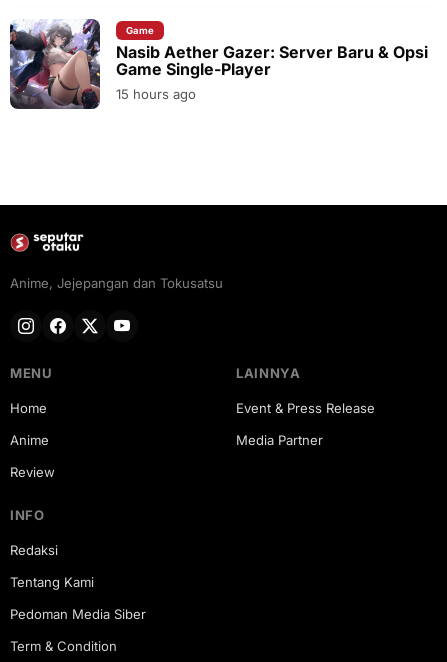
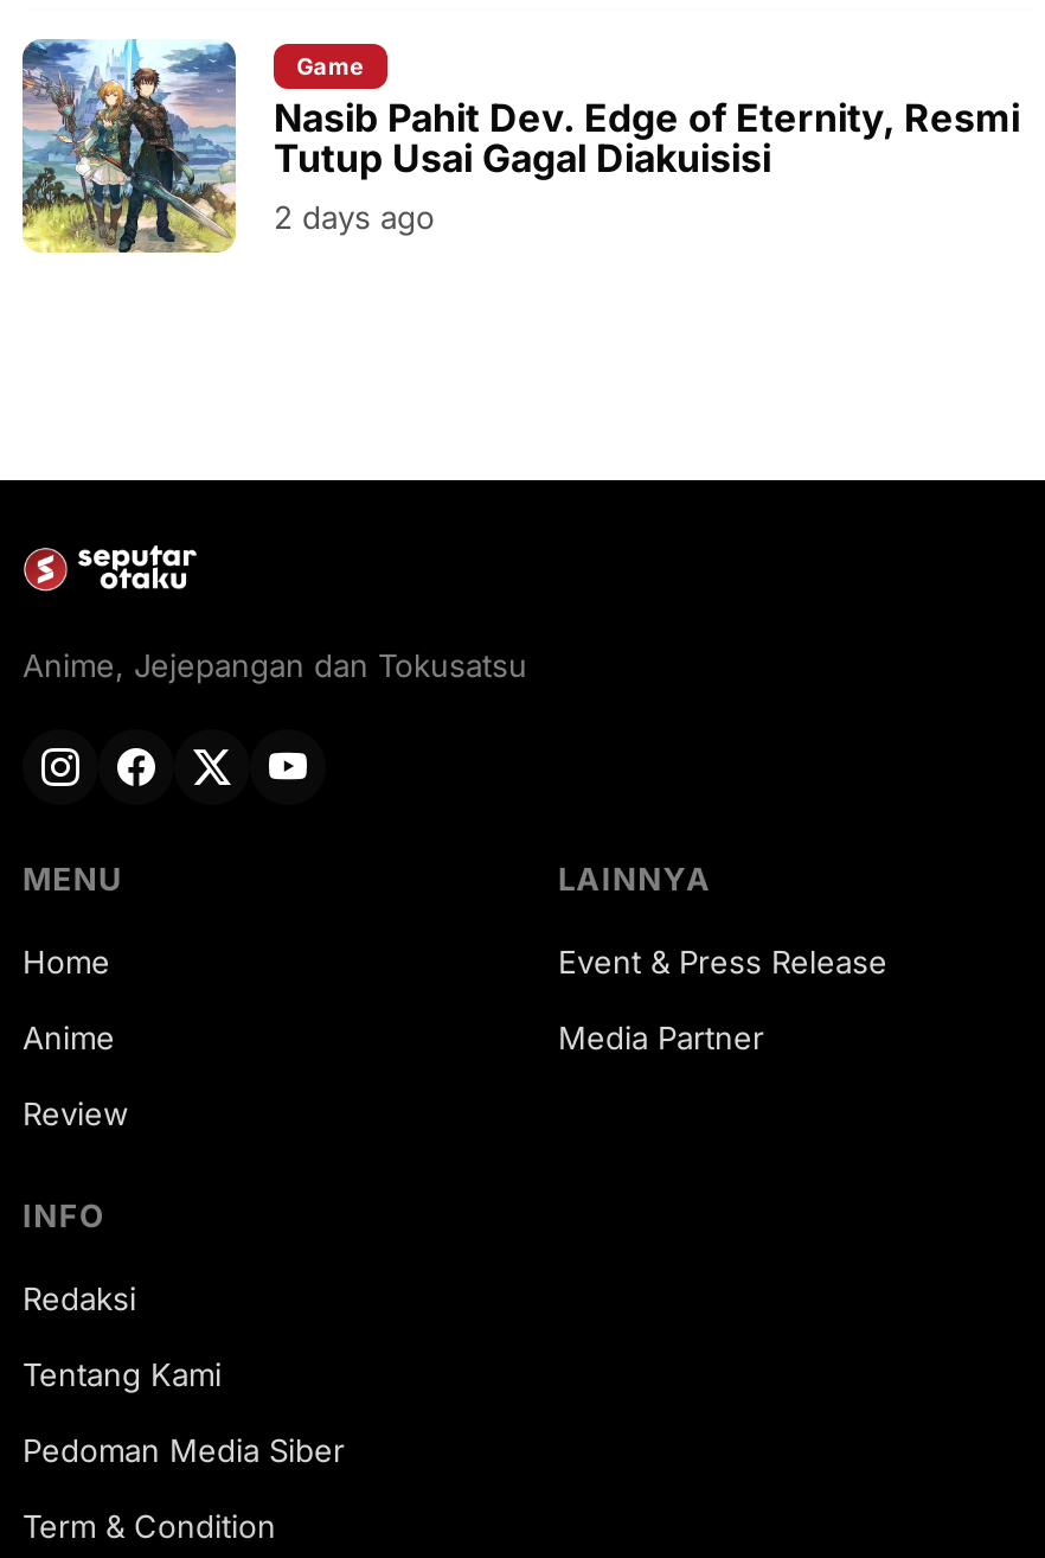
- [image]
- Nasib Aether Gazer: Server Baru & Opsi
- Game Single-Player
- 15 hours ago
+ [image]
+ Nasib Pahit Dev. Edge of Eternity, Resmi
+ Tutup Usai Gagal Diakuisisi
+ 2 days ago
